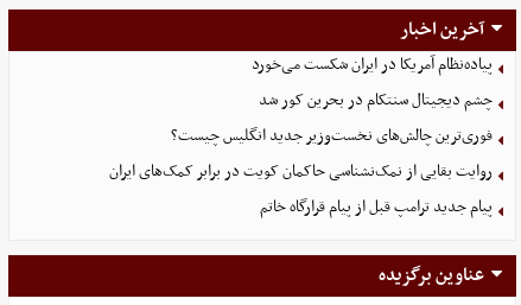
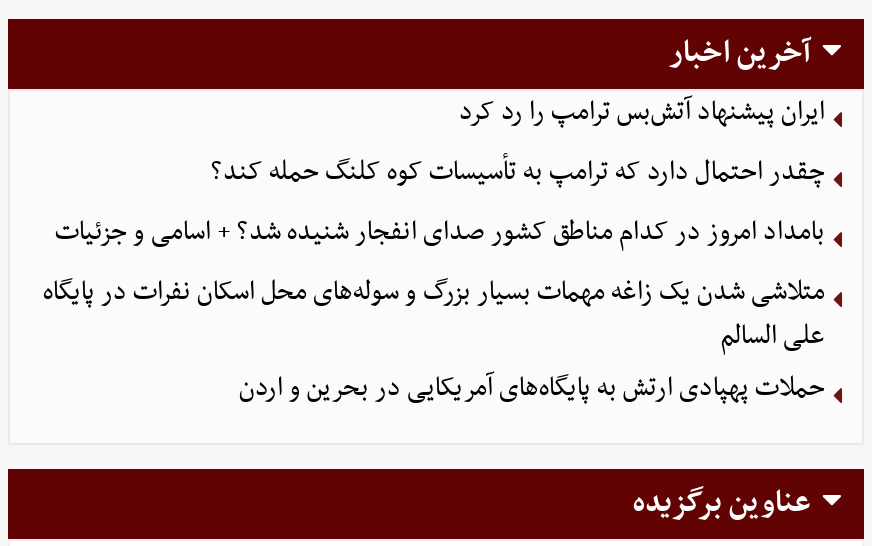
- پیاده‌نظام آمریکا در ایران شکست می‌خورد
- چشم دیجیتال سنتکام در بحرین کور شد
- فوری‌ترین چالش‌های نخست‌وزیر جدید انگلیس چیست؟
- روایت بقایی از نمک‌نشناسی حاکمان کویت در برابر کمک‌های ایران
- پیام جدید ترامپ قبل از پیام قرارگاه خاتم
+ ایران پیشنهاد آتش‌بس ترامپ را رد کرد
+ چقدر احتمال دارد که ترامپ به تأسیسات کوه کلنگ حمله کند؟
+ بامداد امروز در کدام مناطق کشور صدای انفجار شنیده شد؟ + اسامی و جزئیات
+ متلاشی شدن یک زاغه مهمات بسیار بزرگ و سوله‌های محل اسکان نفرات در پایگاه
+ علی السالم
+ حملات پهپادی ارتش به پایگاه‌های آمریکایی در بحرین و اردن
